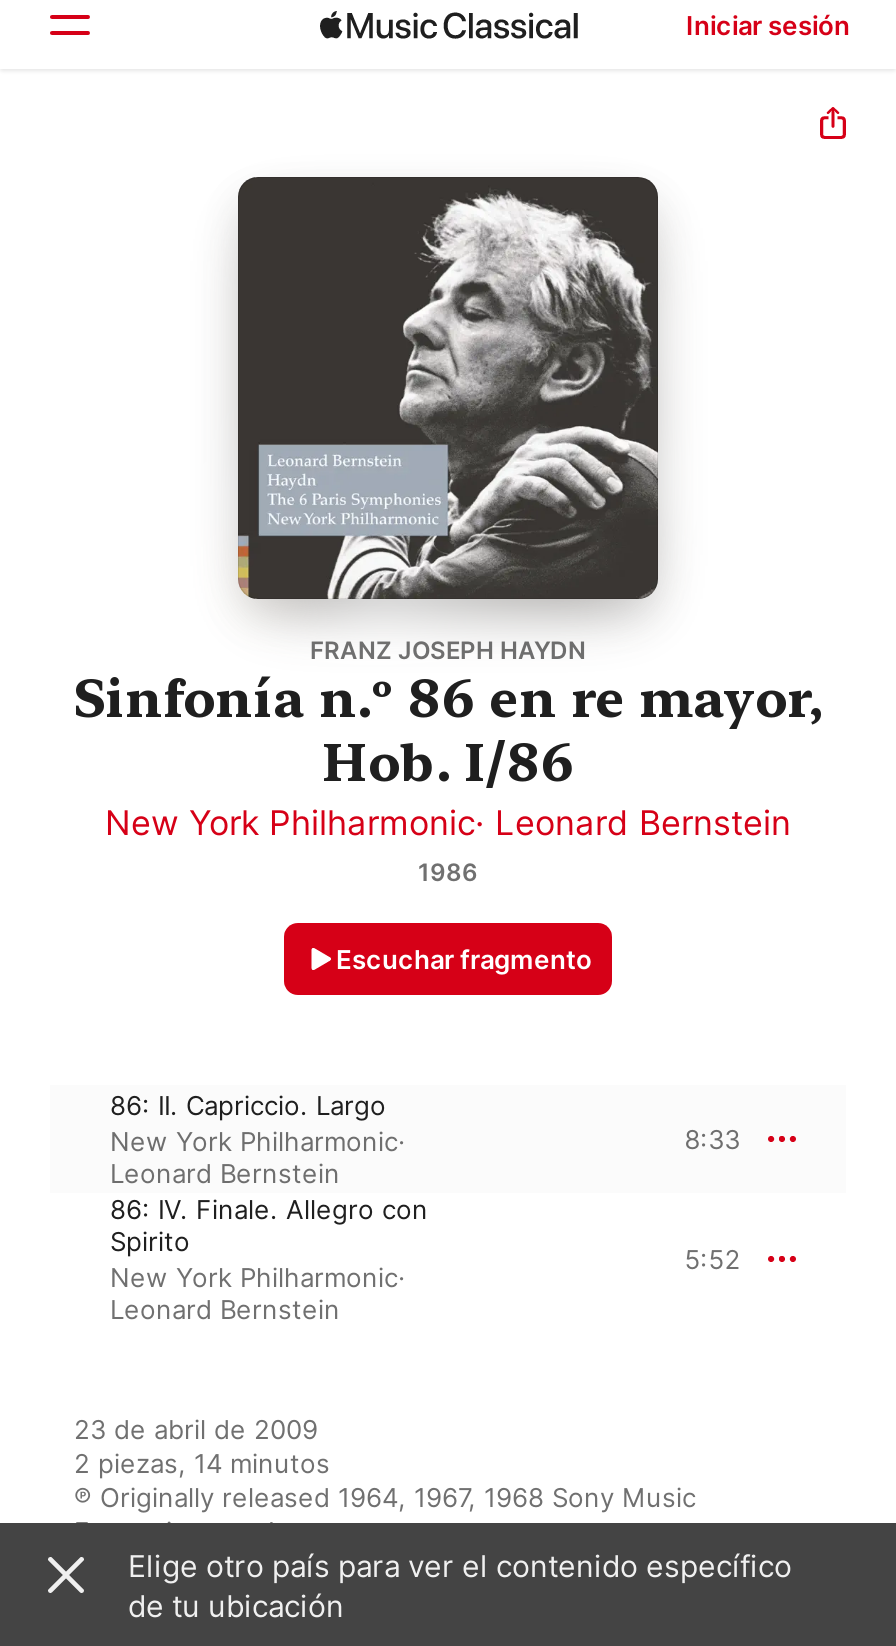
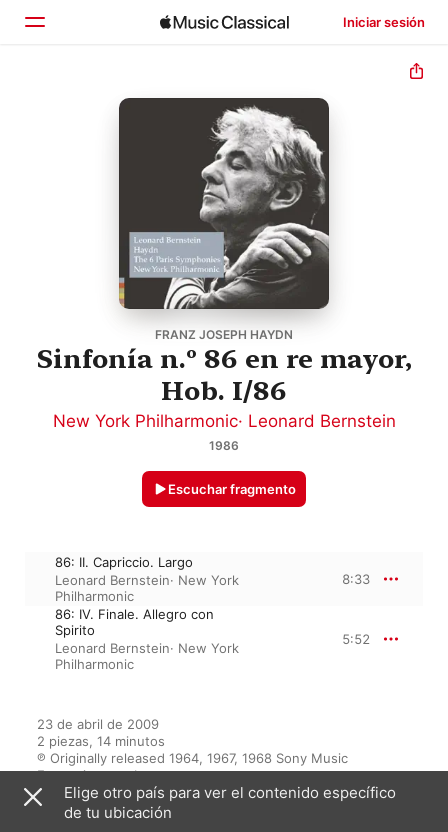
- New York Philharmonic·
- Leonard Bernstein
+ Leonard Bernstein · New York
+ Philharmonic

- New York Philharmonic·
- Leonard Bernstein
+ Leonard Bernstein · New York
+ Philharmonic
